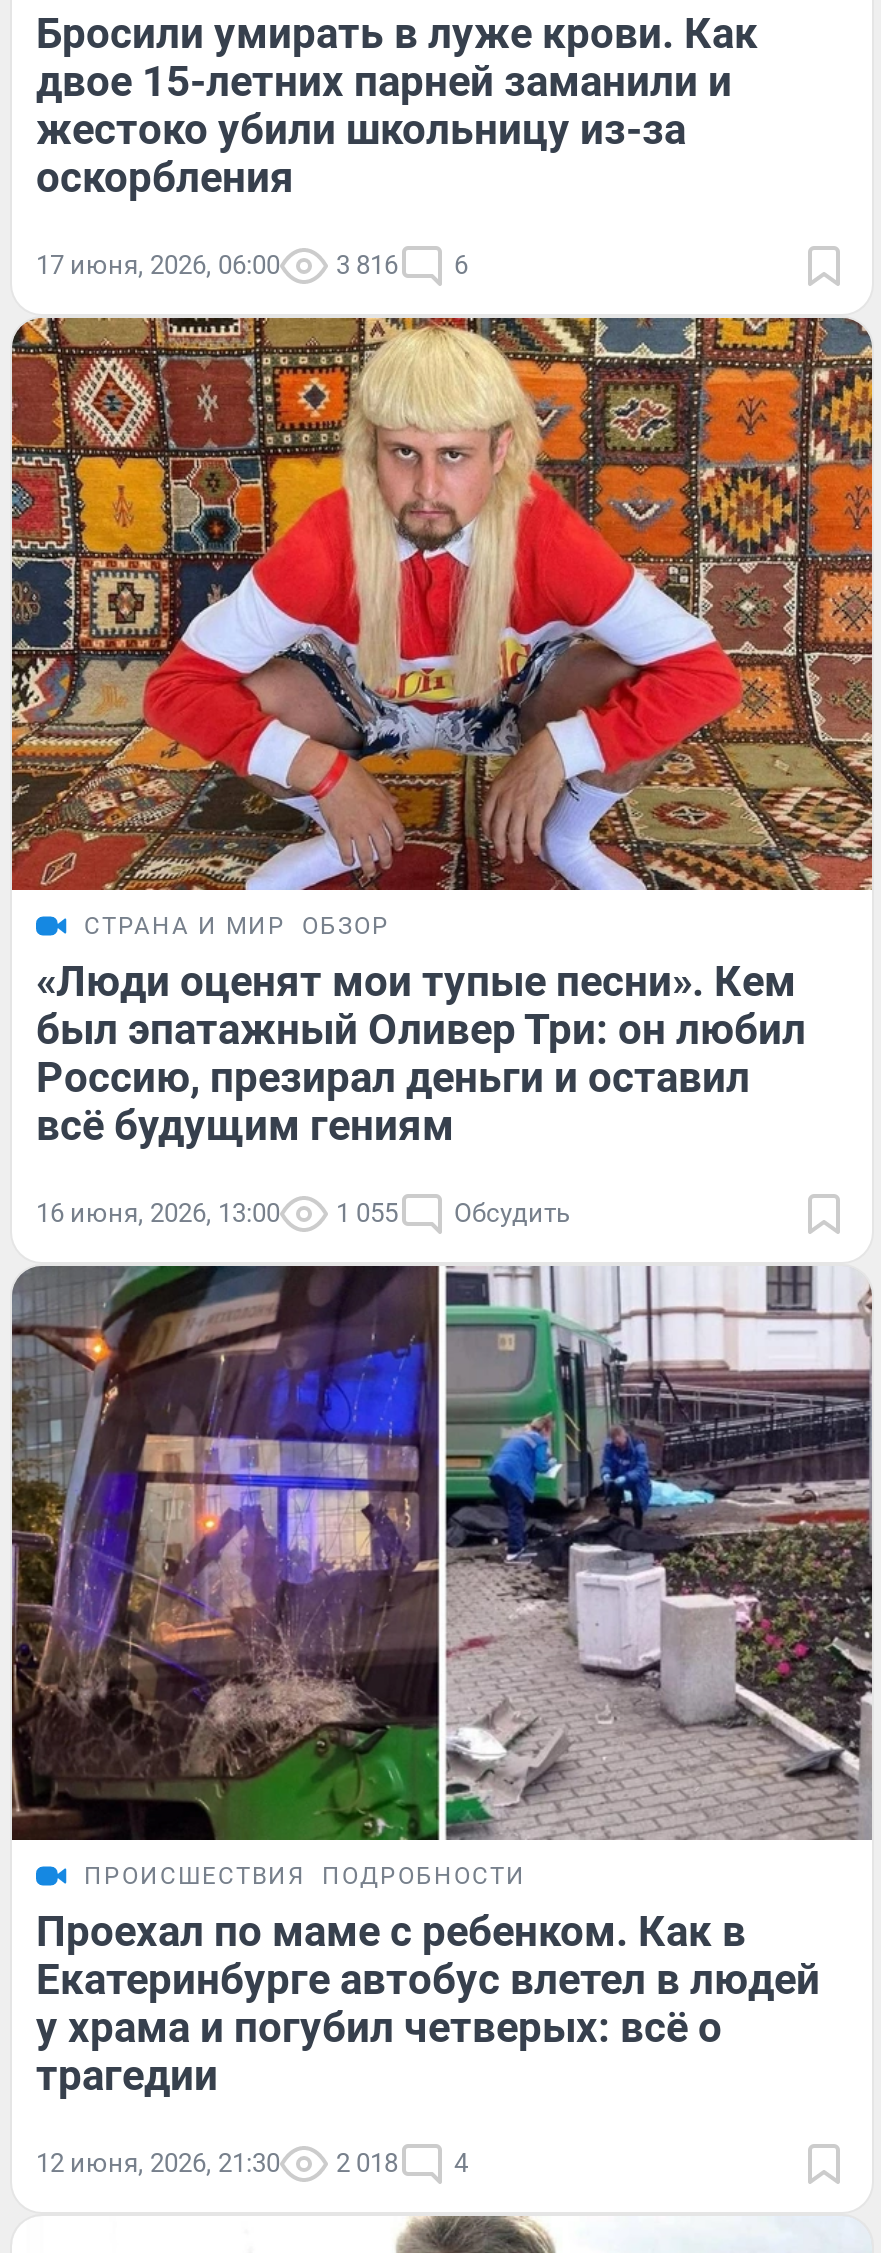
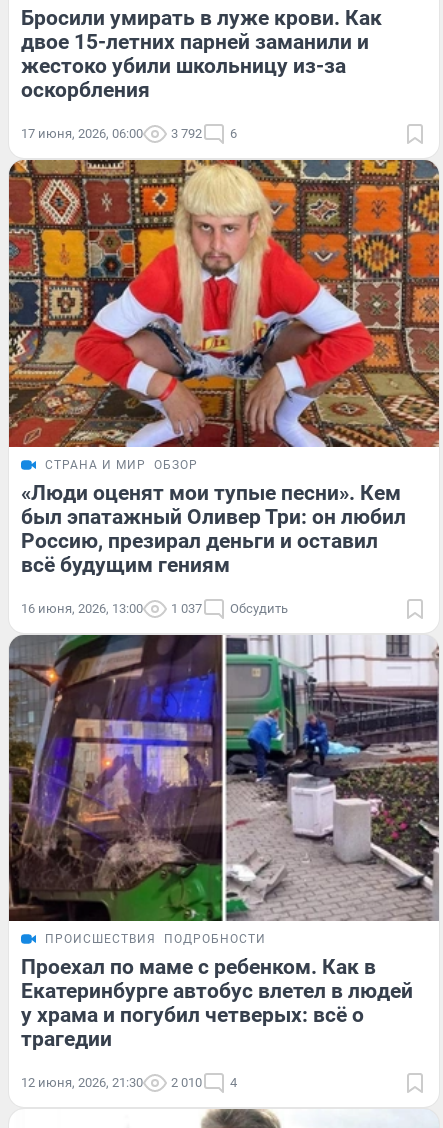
- 17 июня, 2026, 06:00 3 816 6
+ 17 июня, 2026, 06:00 3 792 6

- 16 июня, 2026, 13:00 1 055 Обсудить
+ 16 июня, 2026, 13:00 1 037 Обсудить

- 12 июня, 2026, 21:30 2 018 4
+ 12 июня, 2026, 21:30 2 010 4
